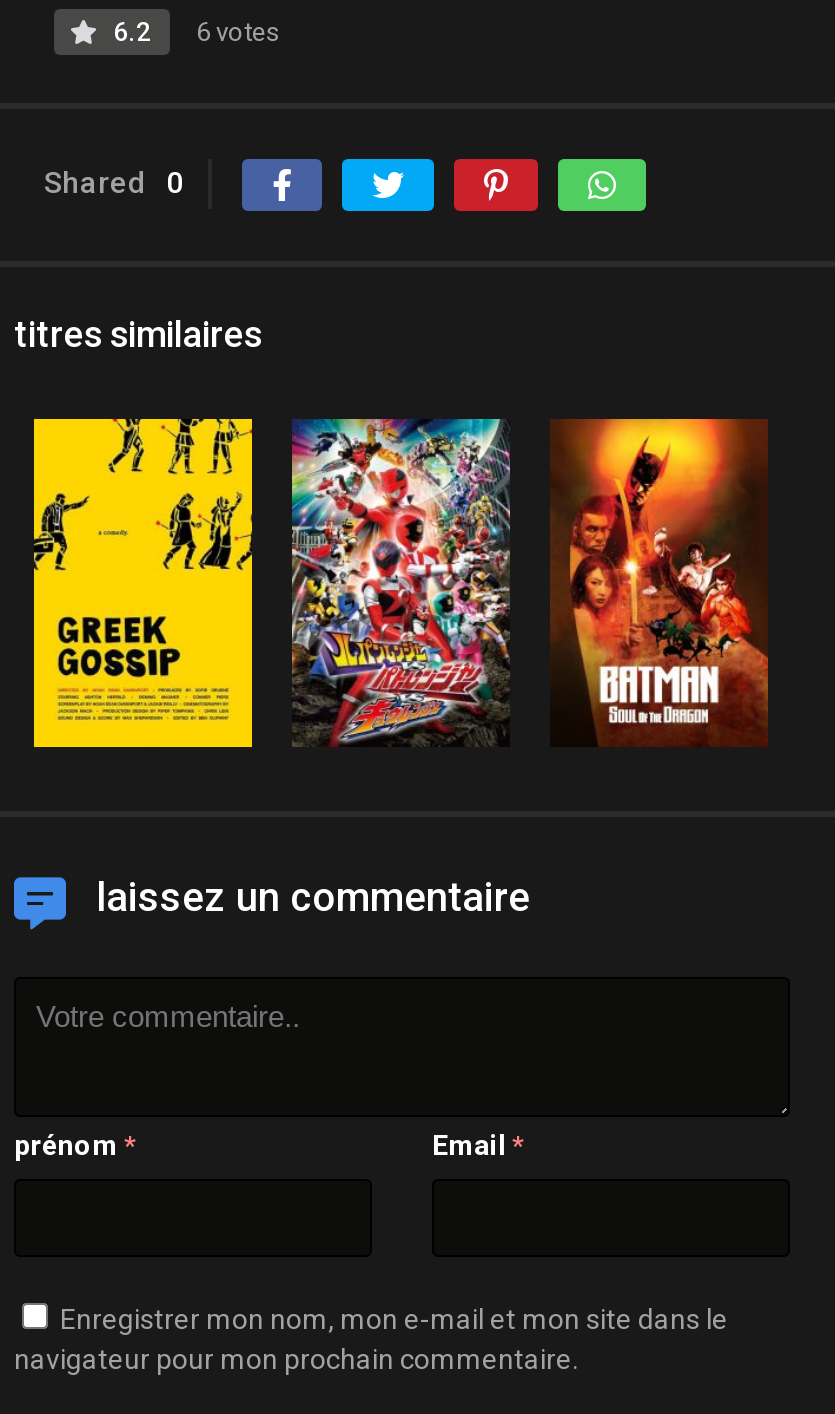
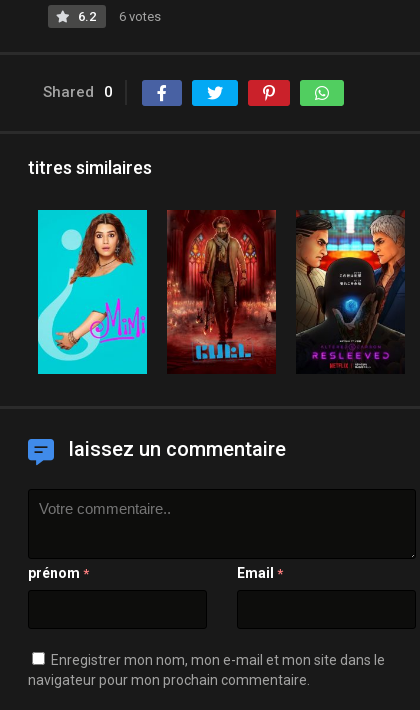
- [image]
+ [image]

- [image]
+ [image]

- [image]
+ [image]
